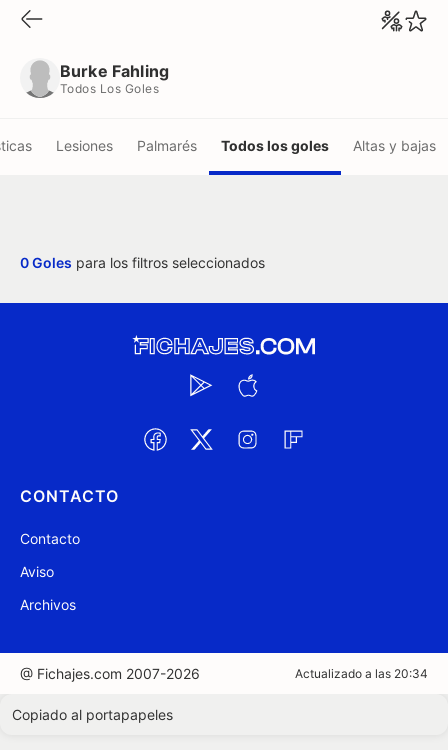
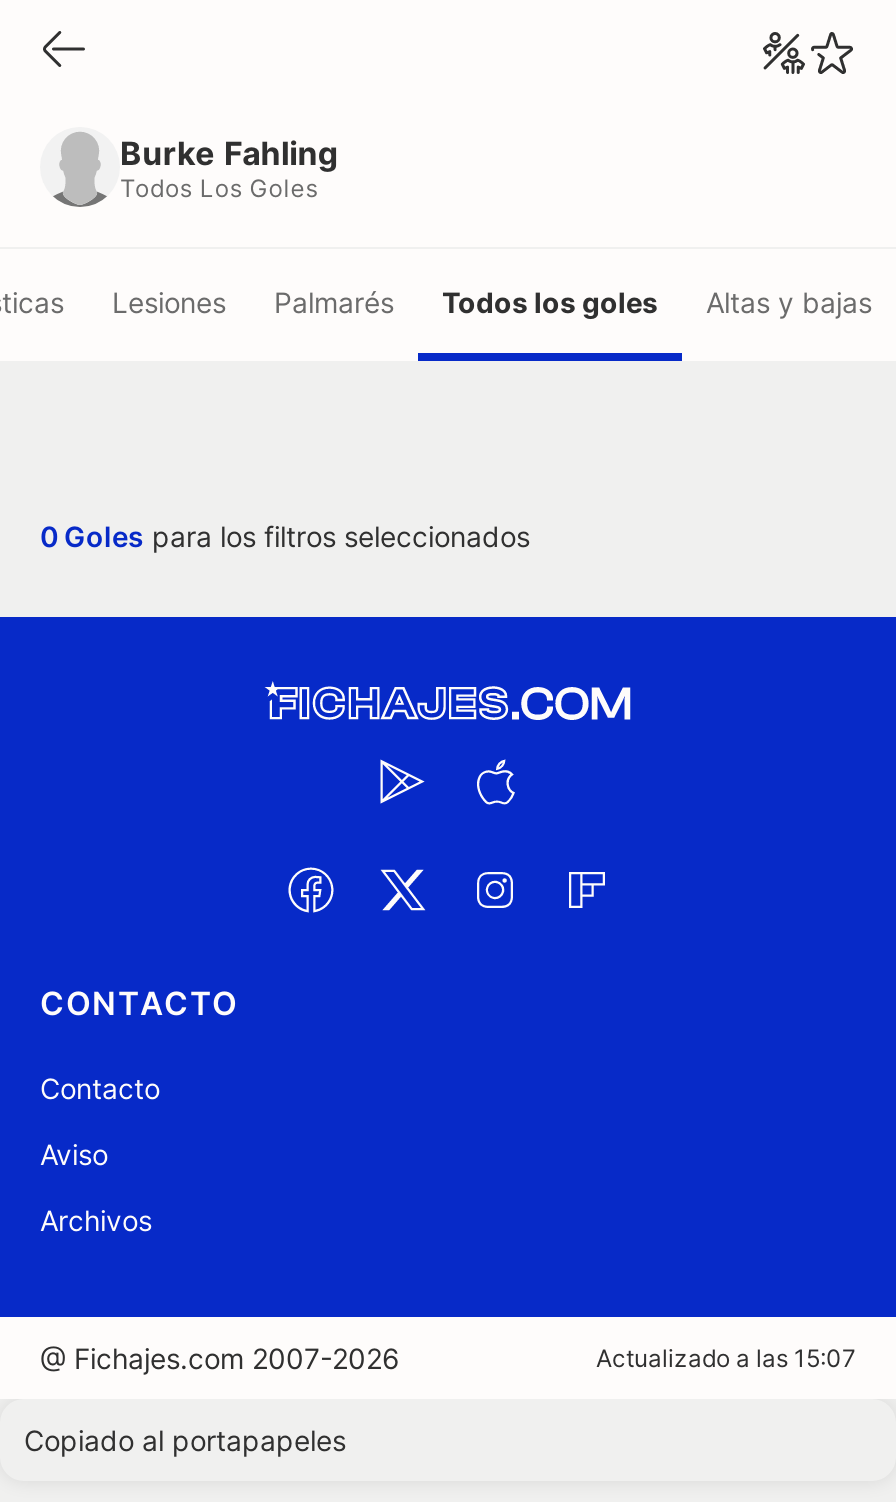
- Actualizado a las 20:34
+ Actualizado a las 15:07
